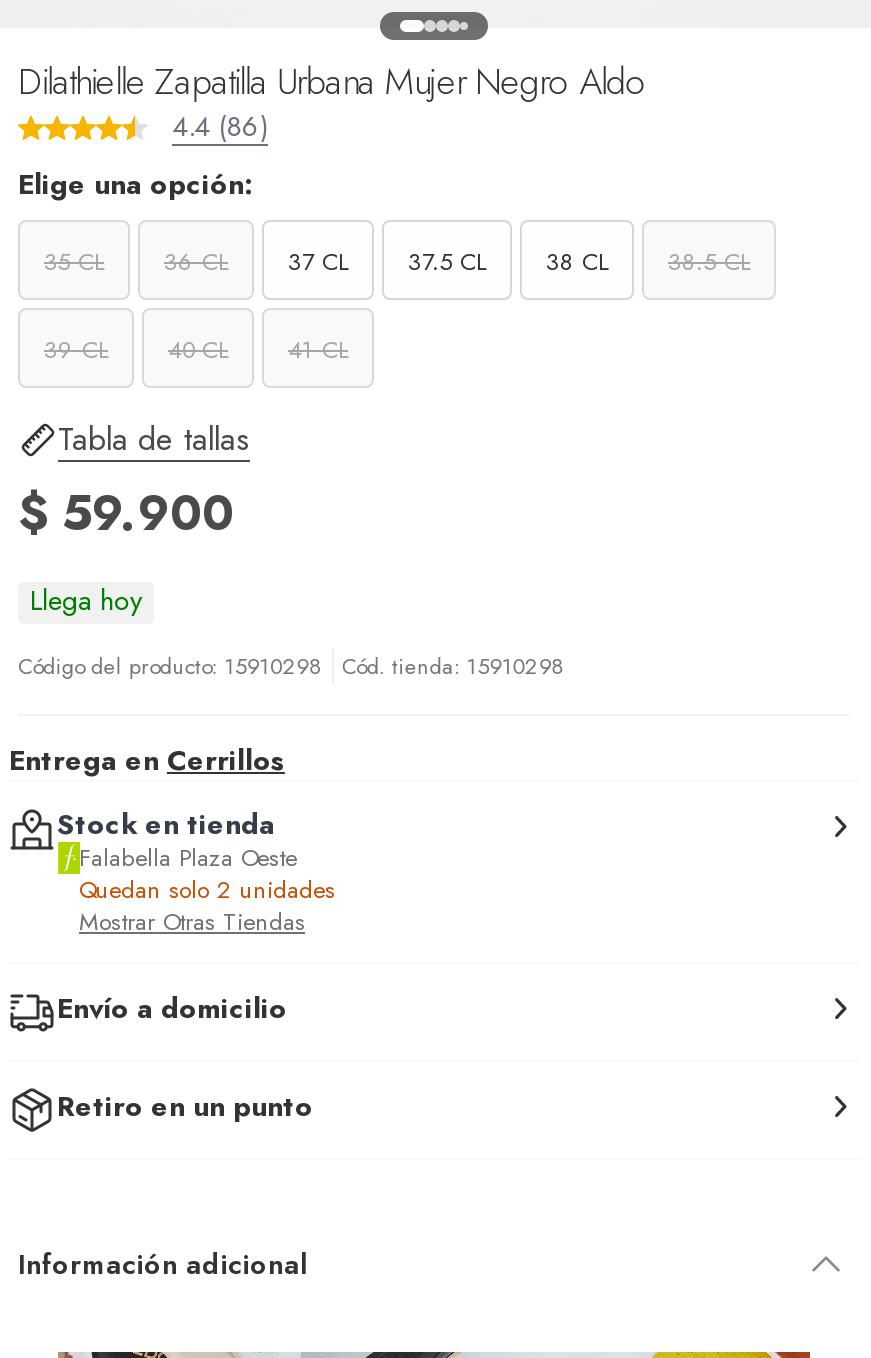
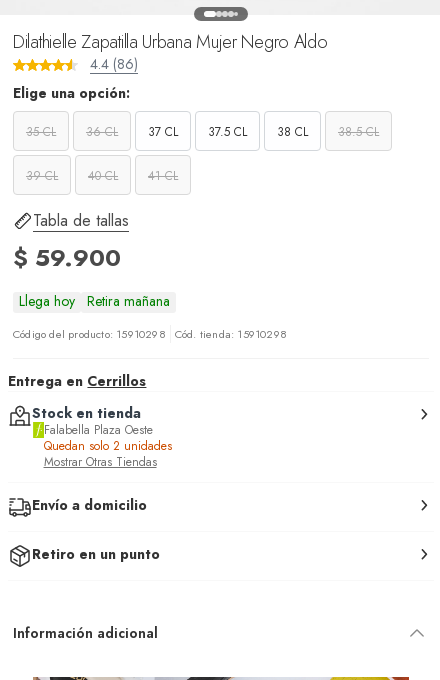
- Llega hoy
+ Llega hoy Retira mañana
